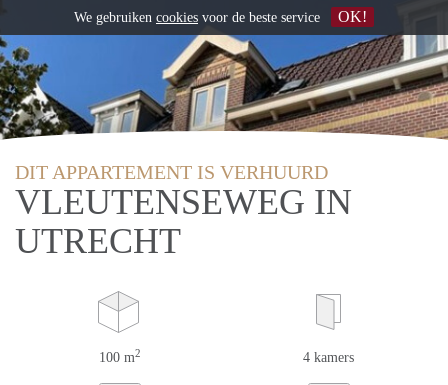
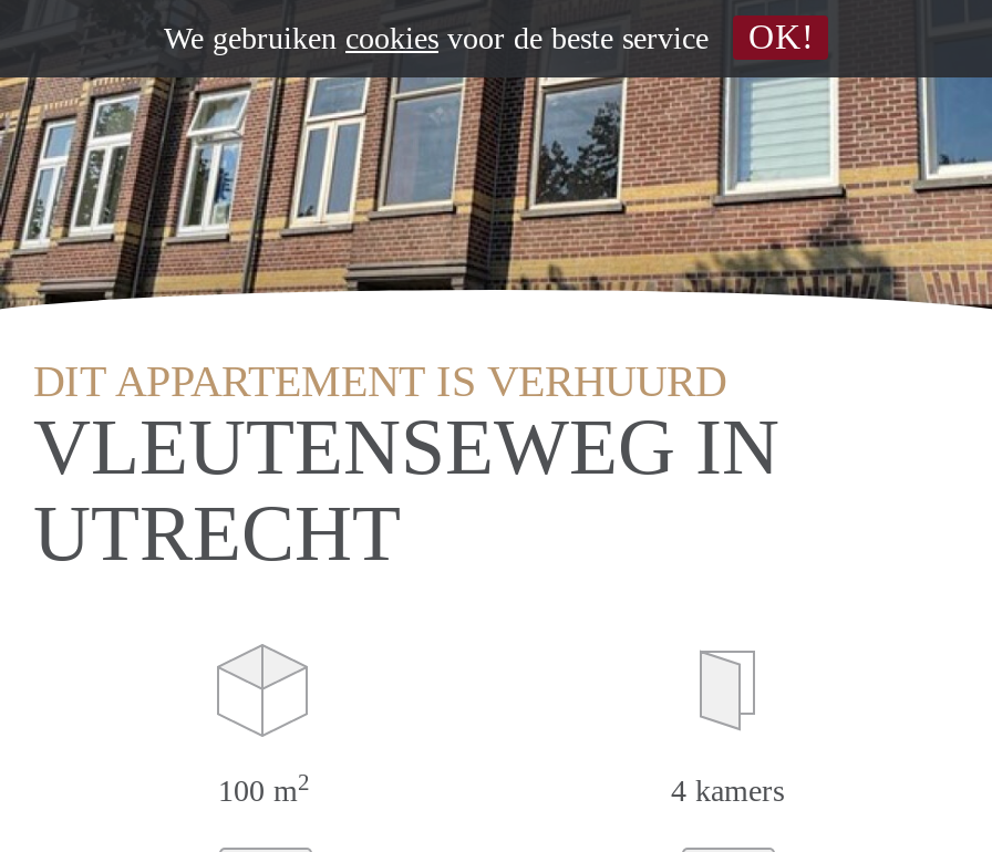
- [image]
+ [image]
